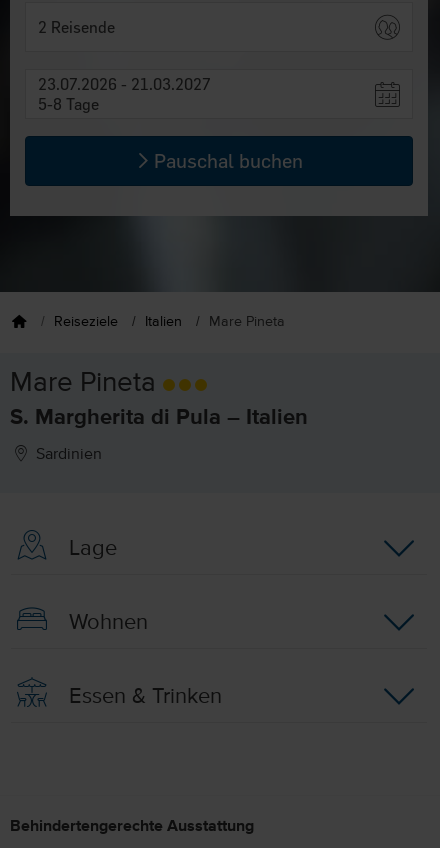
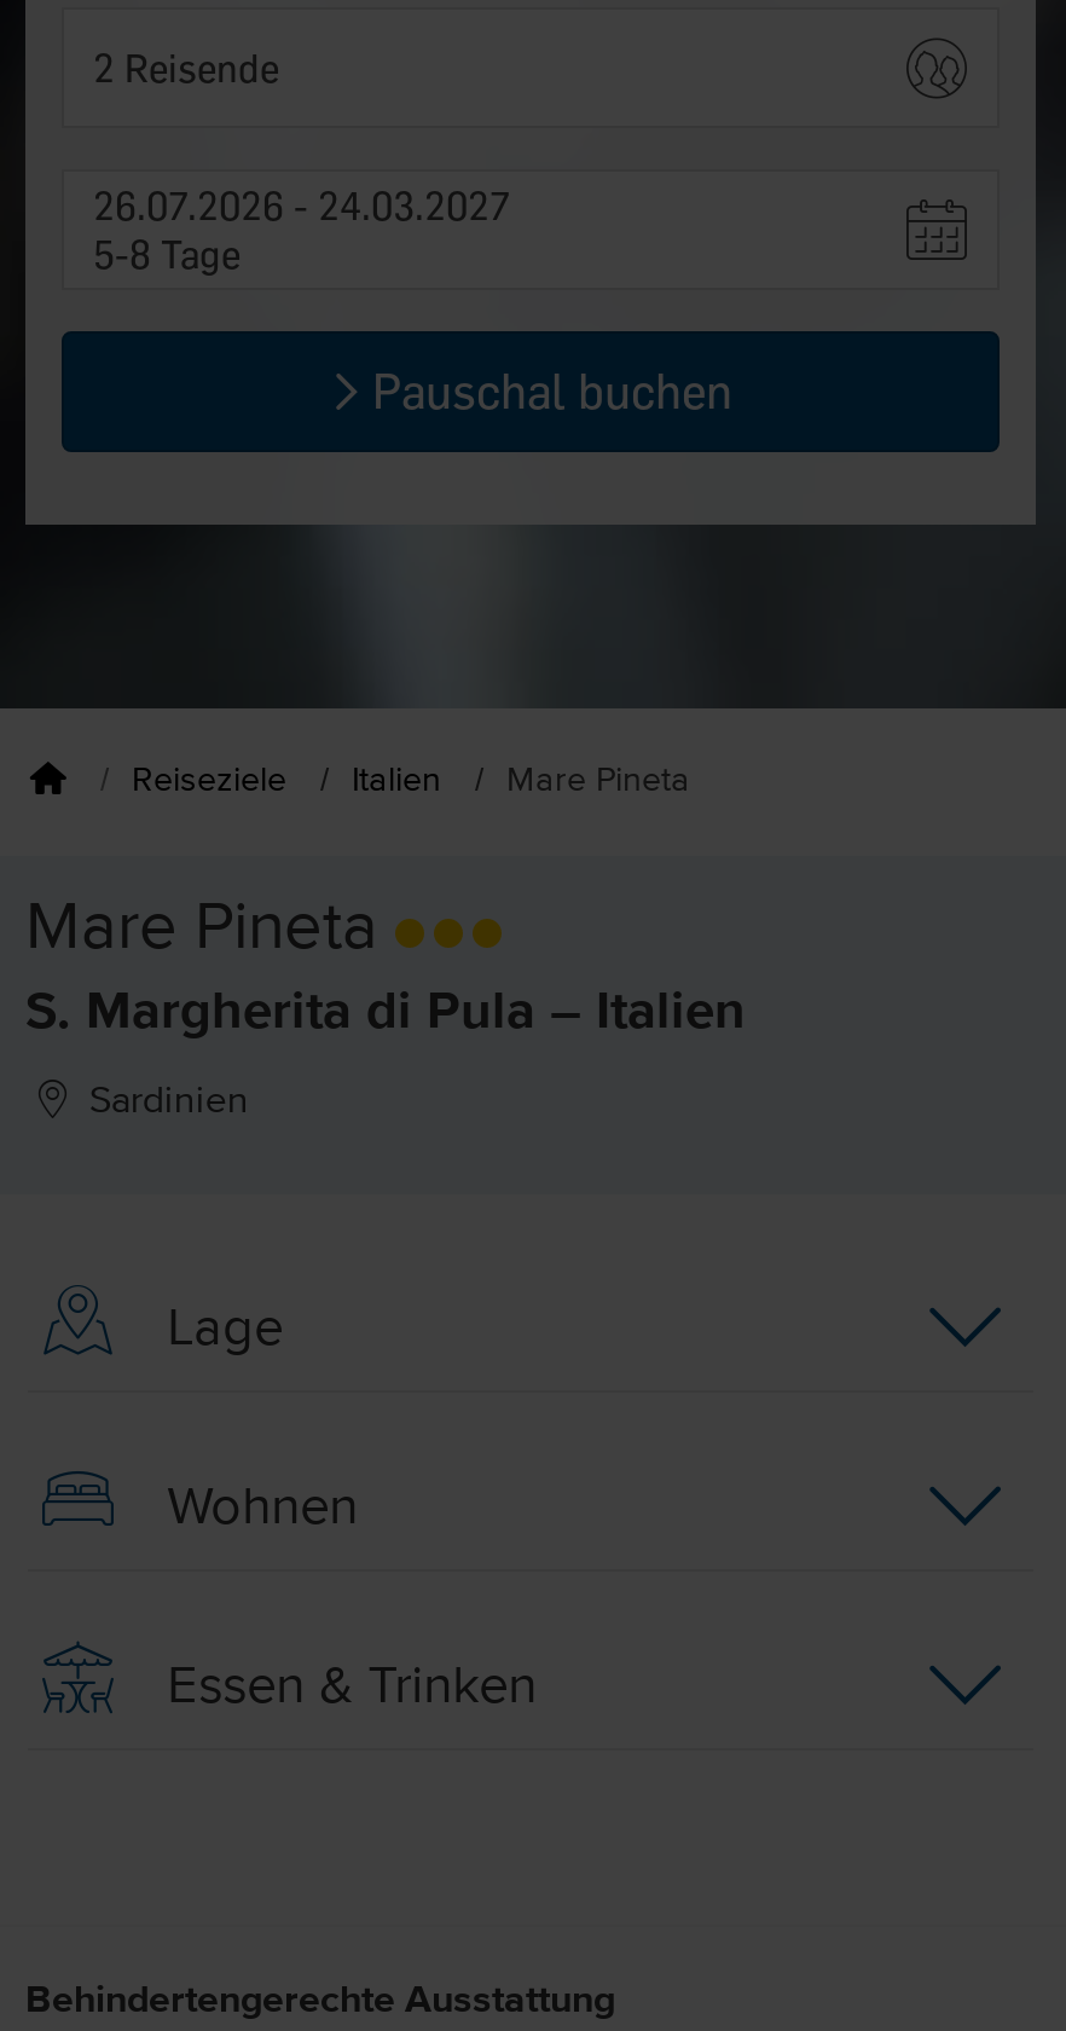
- 23.07.2026 - 21.03.2027
+ 26.07.2026 - 24.03.2027
